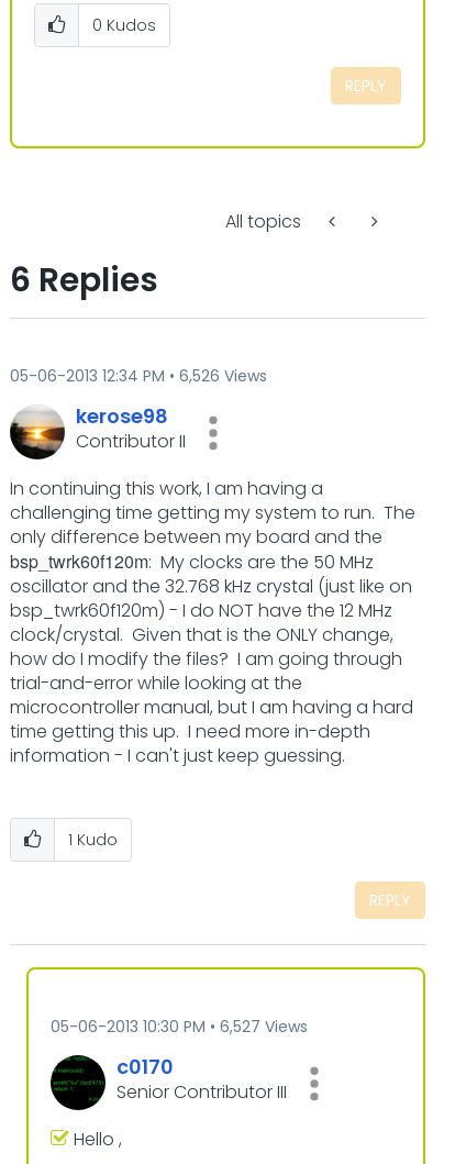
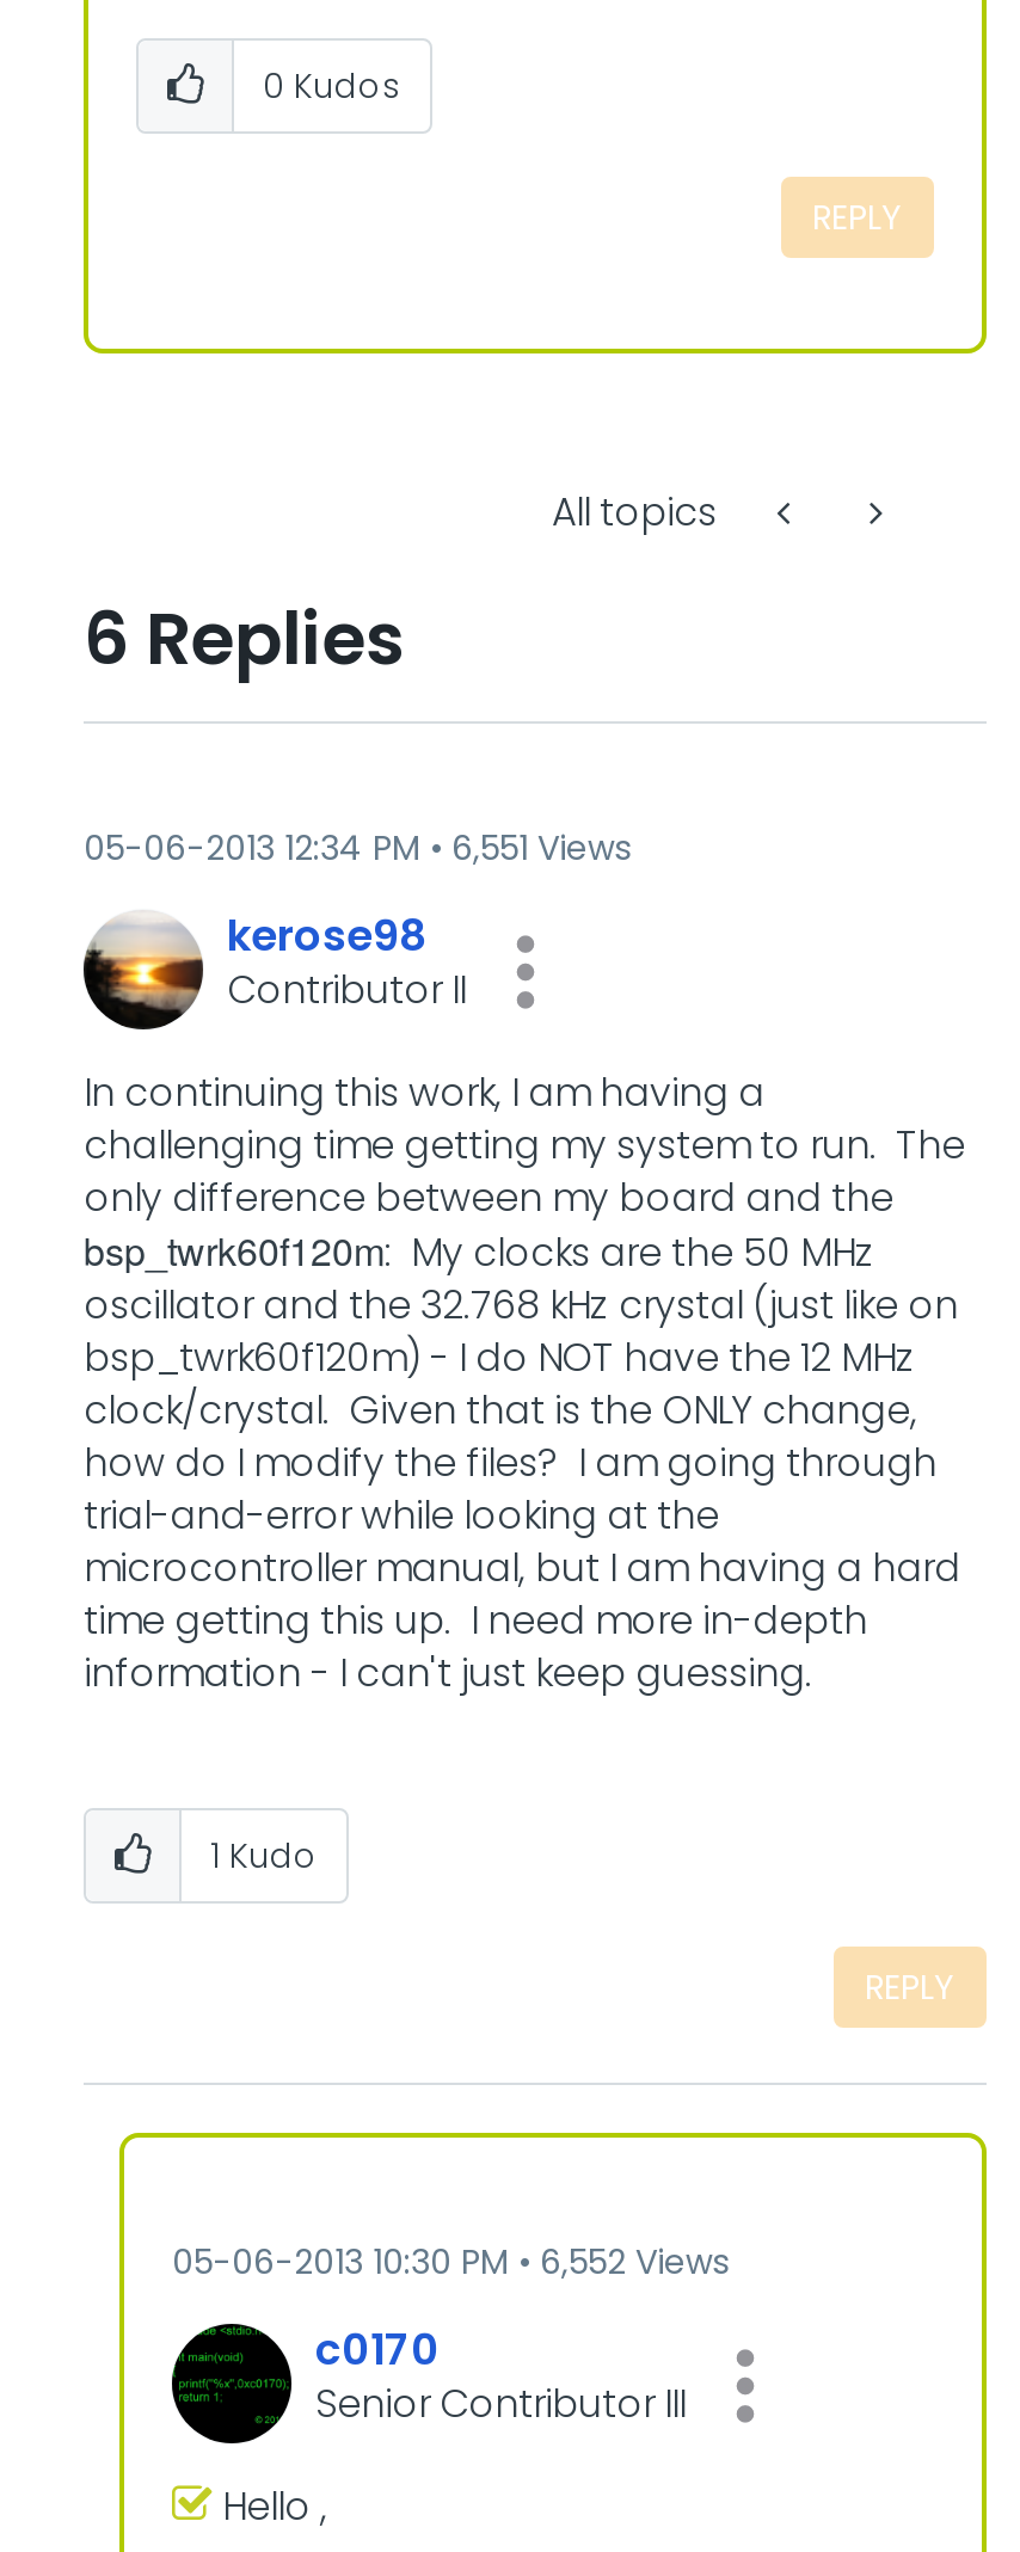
- 05-06-2013 12:34 PM 6,526 Views
+ 05-06-2013 12:34 PM 6,551 Views

- 05-06-2013 10:30 PM 6,527 Views
+ 05-06-2013 10:30 PM 6,552 Views
